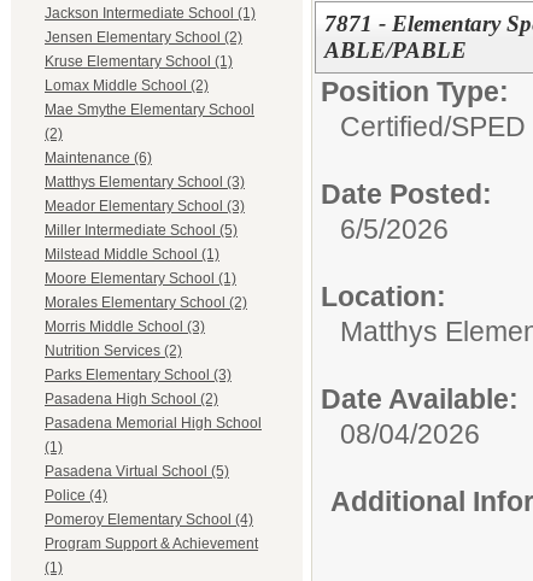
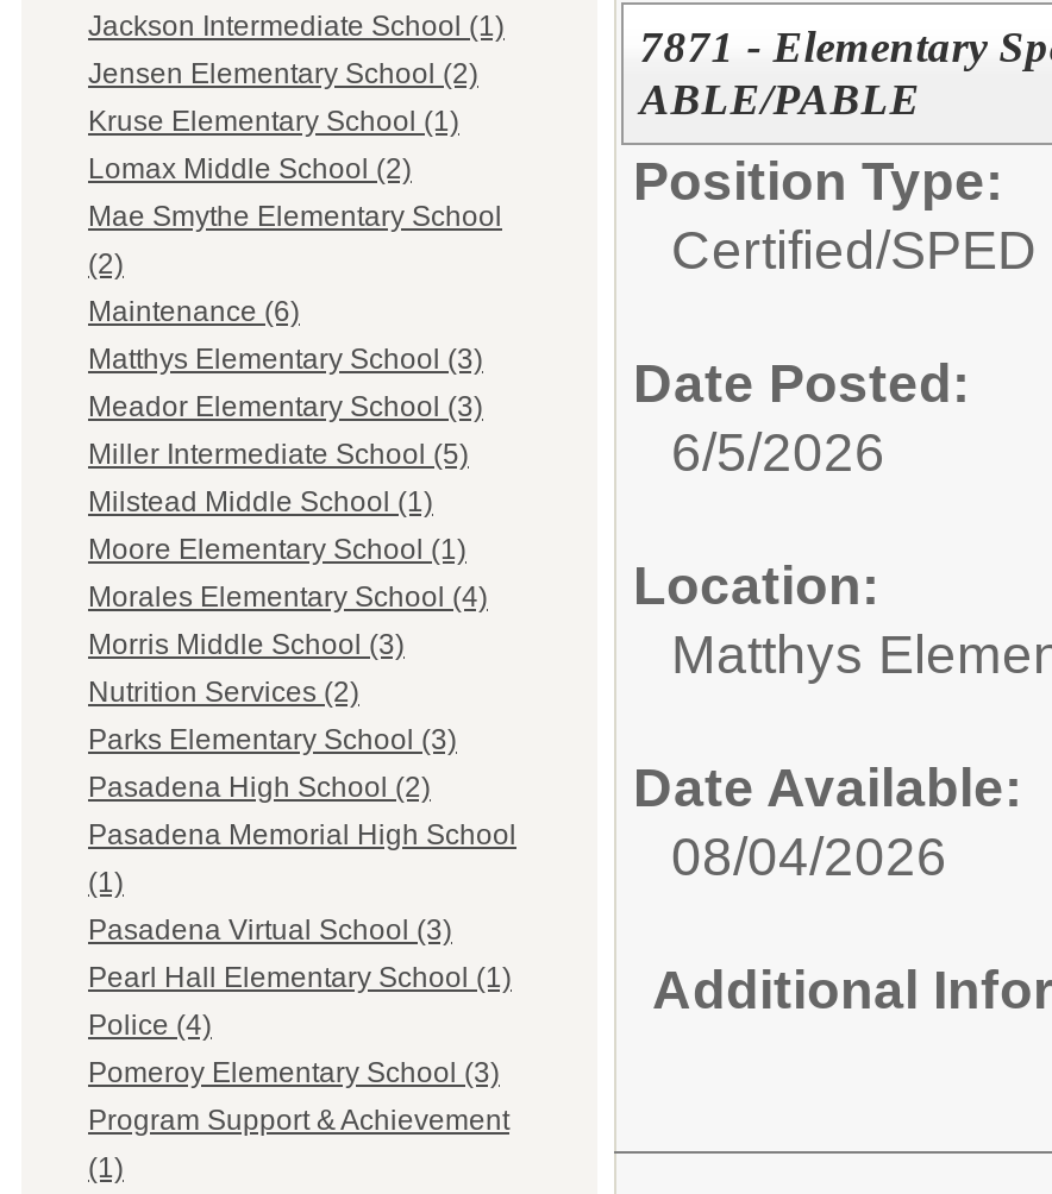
- Morales Elementary School (2)
+ Morales Elementary School (4)

- Pasadena Virtual School (5)
+ Pasadena Virtual School (3)
+ Pearl Hall Elementary School (1)

- Pomeroy Elementary School (4)
+ Pomeroy Elementary School (3)
